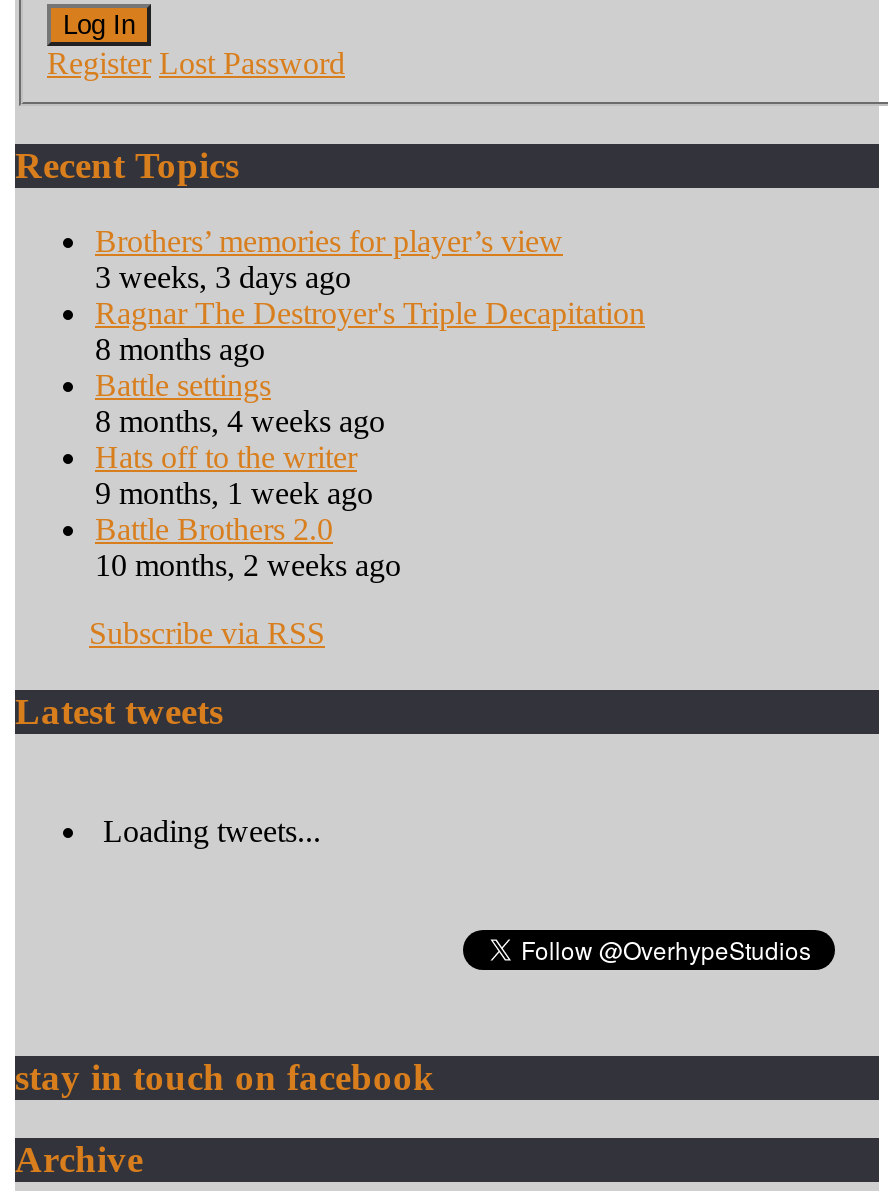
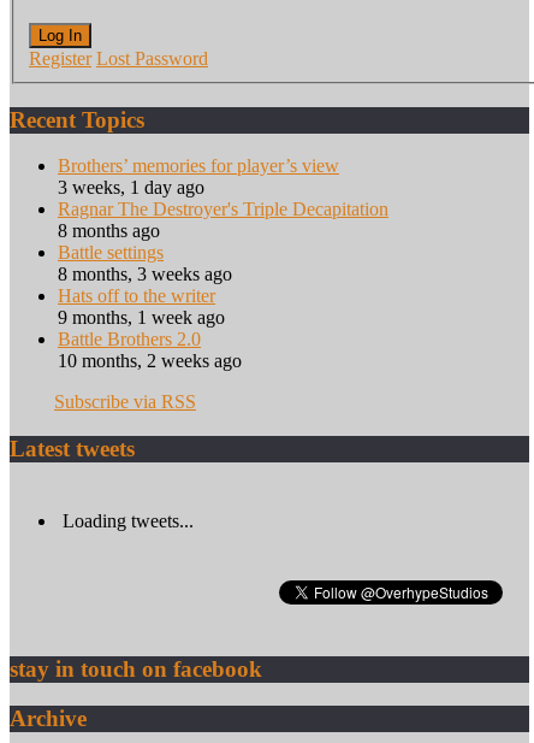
- 3 weeks, 3 days ago
+ 3 weeks, 1 day ago

- 8 months, 4 weeks ago
+ 8 months, 3 weeks ago
